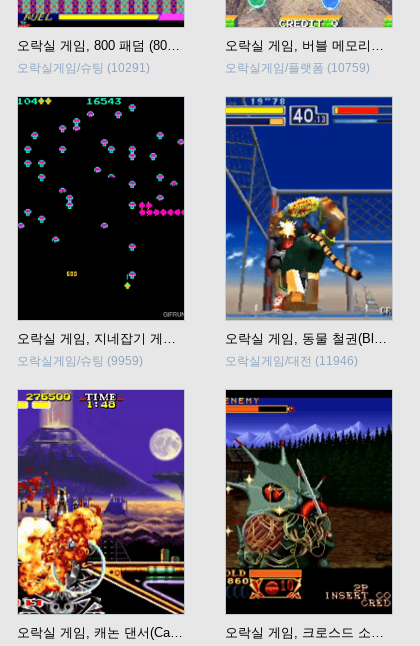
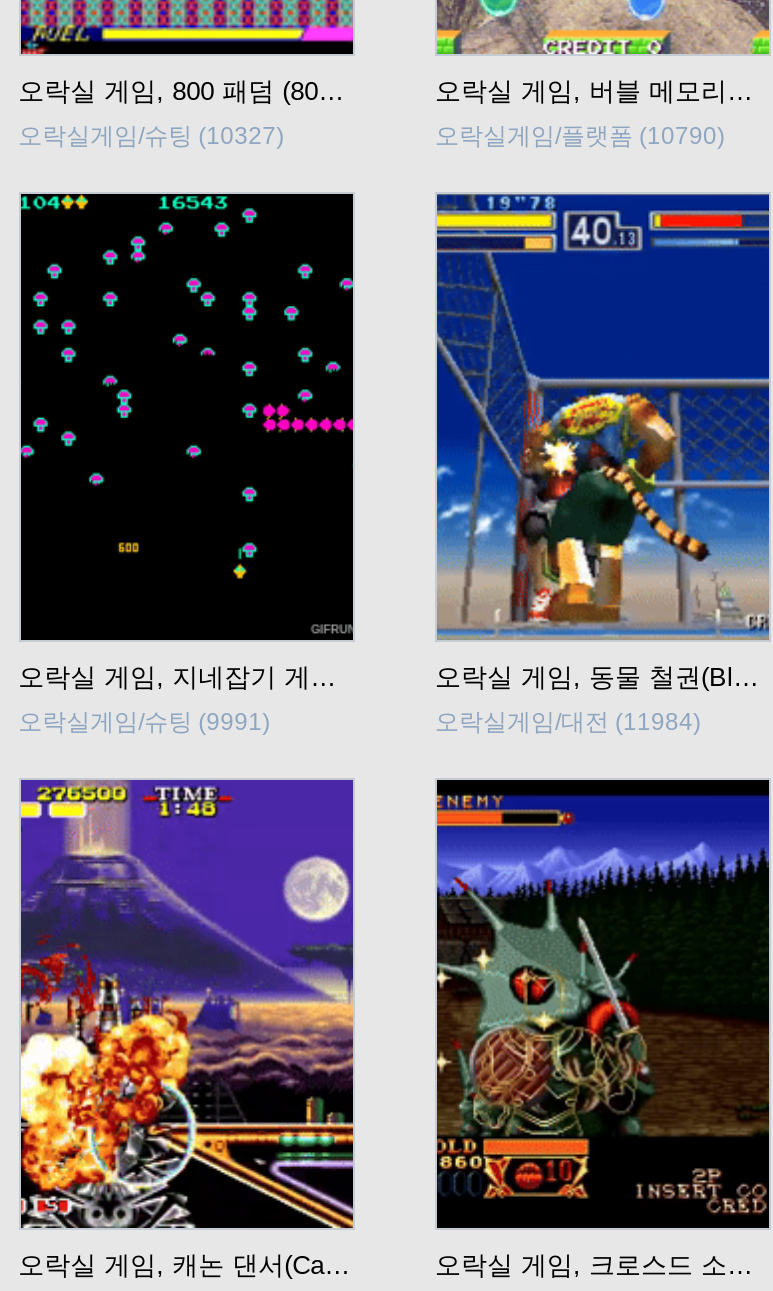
- 오락실게임/슈팅 (10291)
+ 오락실게임/슈팅 (10327)

- 오락실게임/플랫폼 (10759)
+ 오락실게임/플랫폼 (10790)

- 오락실게임/슈팅 (9959)
+ 오락실게임/슈팅 (9991)

- 오락실게임/대전 (11946)
+ 오락실게임/대전 (11984)
